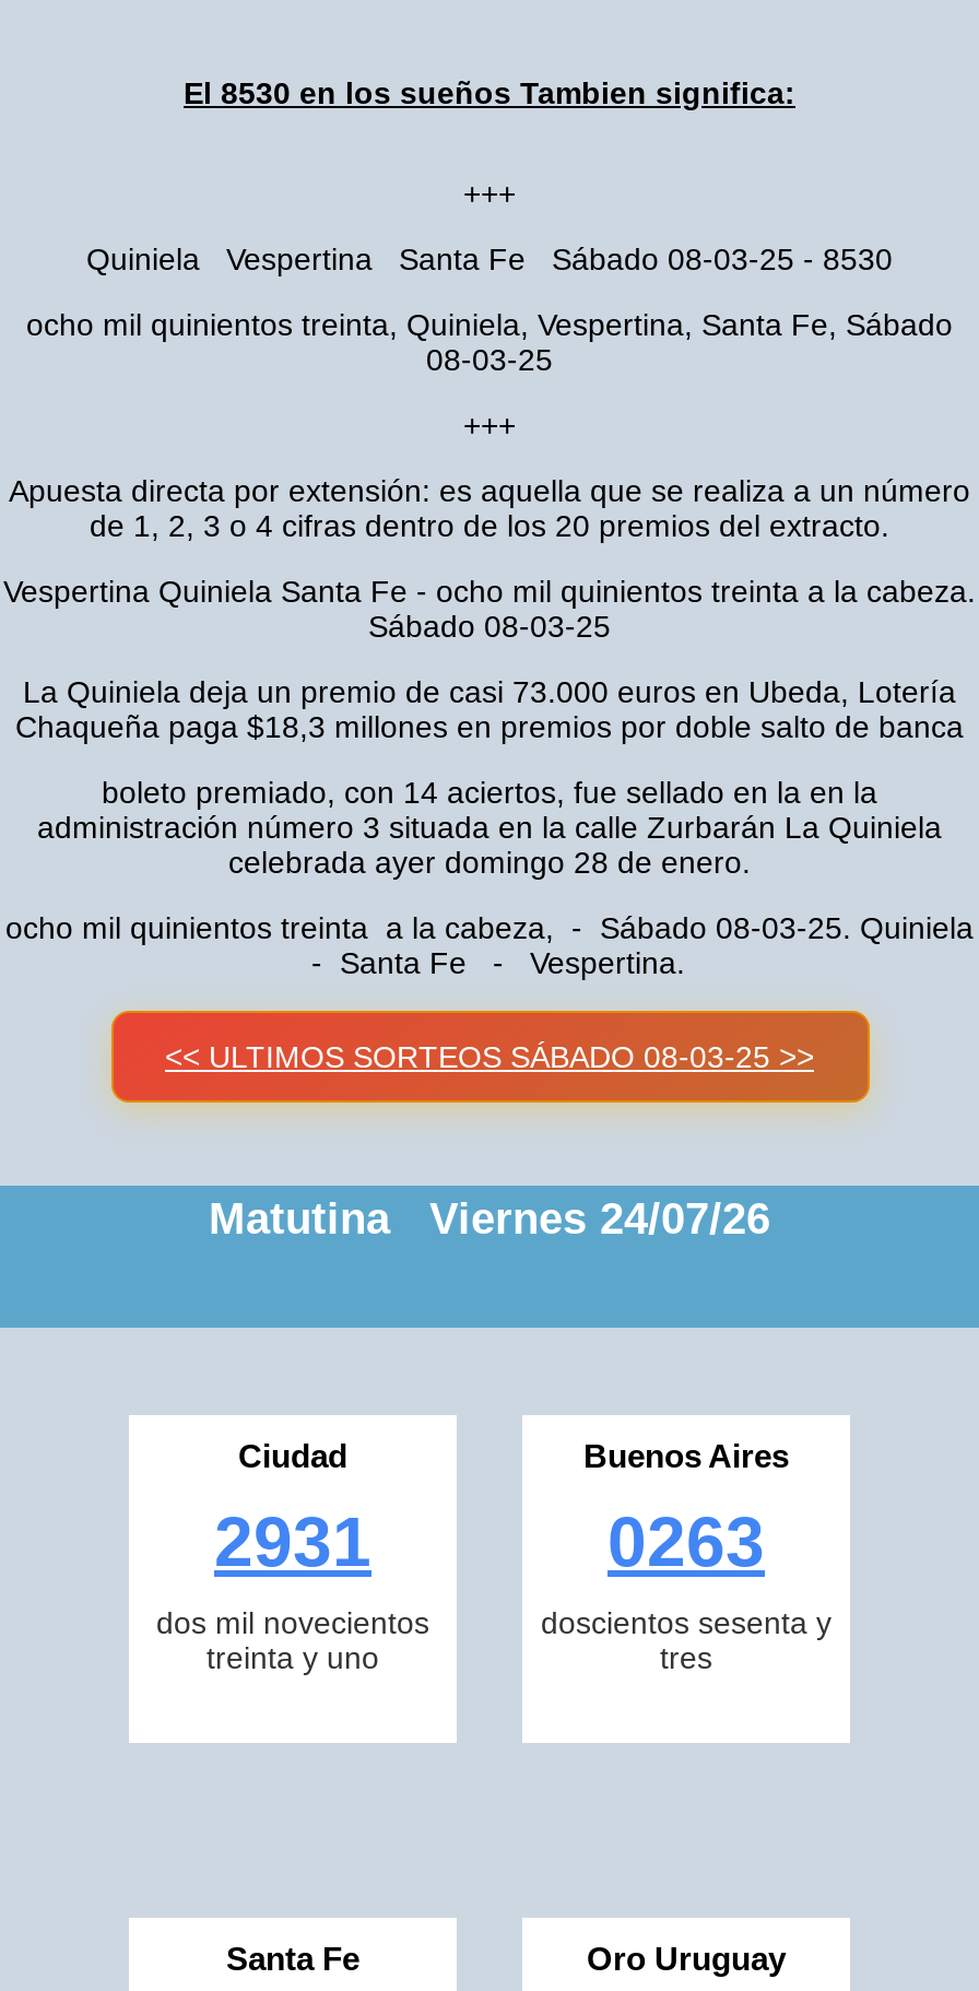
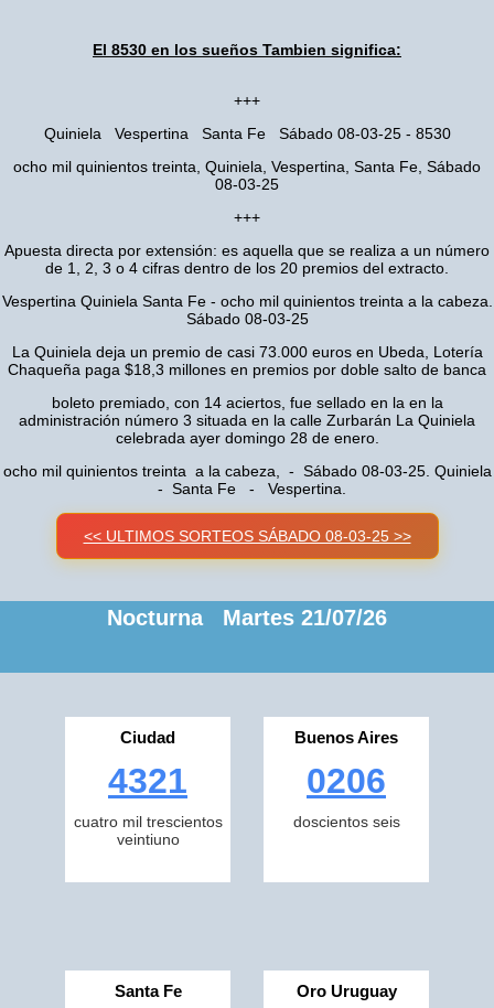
- Matutina Viernes 24/07/26
+ Nocturna Martes 21/07/26

- 2931
- dos mil novecientos
- treinta y uno
+ 4321
+ cuatro mil trescientos
+ veintiuno

- 0263
- doscientos sesenta y
- tres
+ 0206
+ doscientos seis
